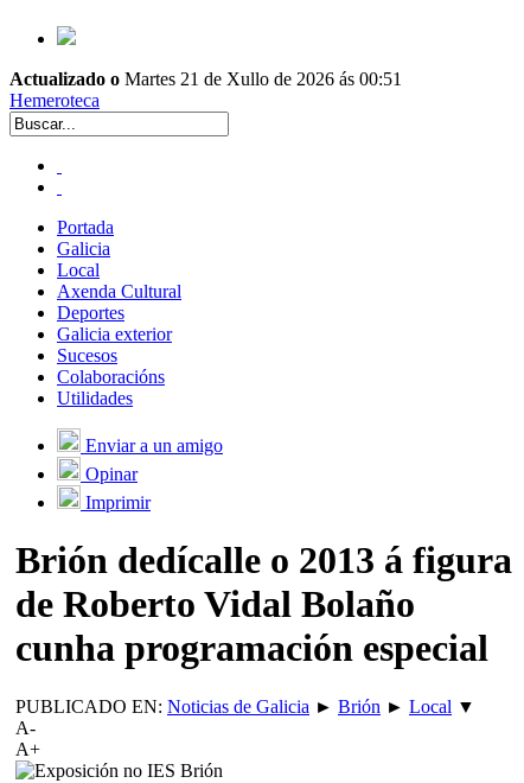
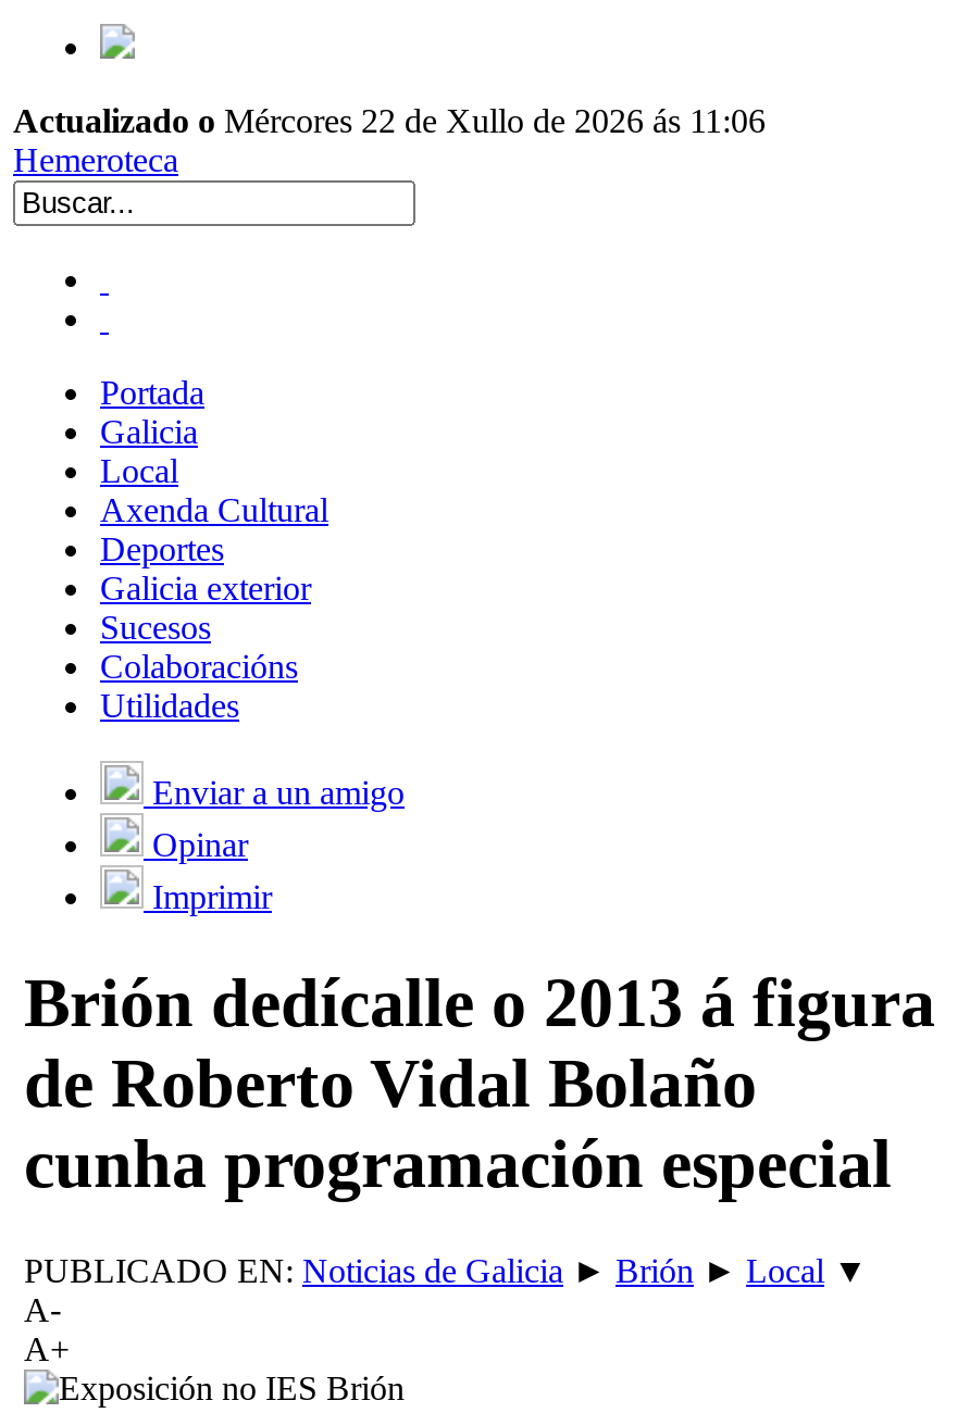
- Actualizado o Martes 21 de Xullo de 2026 ás 00:51
+ Actualizado o Mércores 22 de Xullo de 2026 ás 11:06
